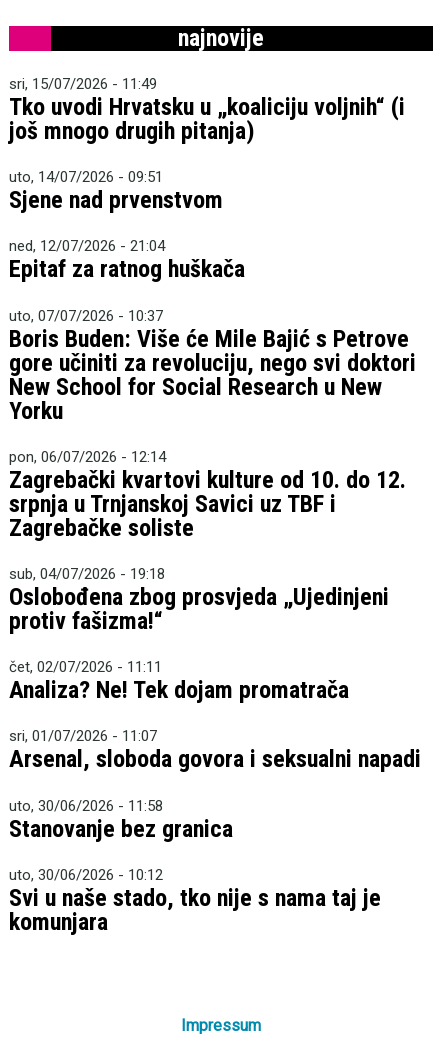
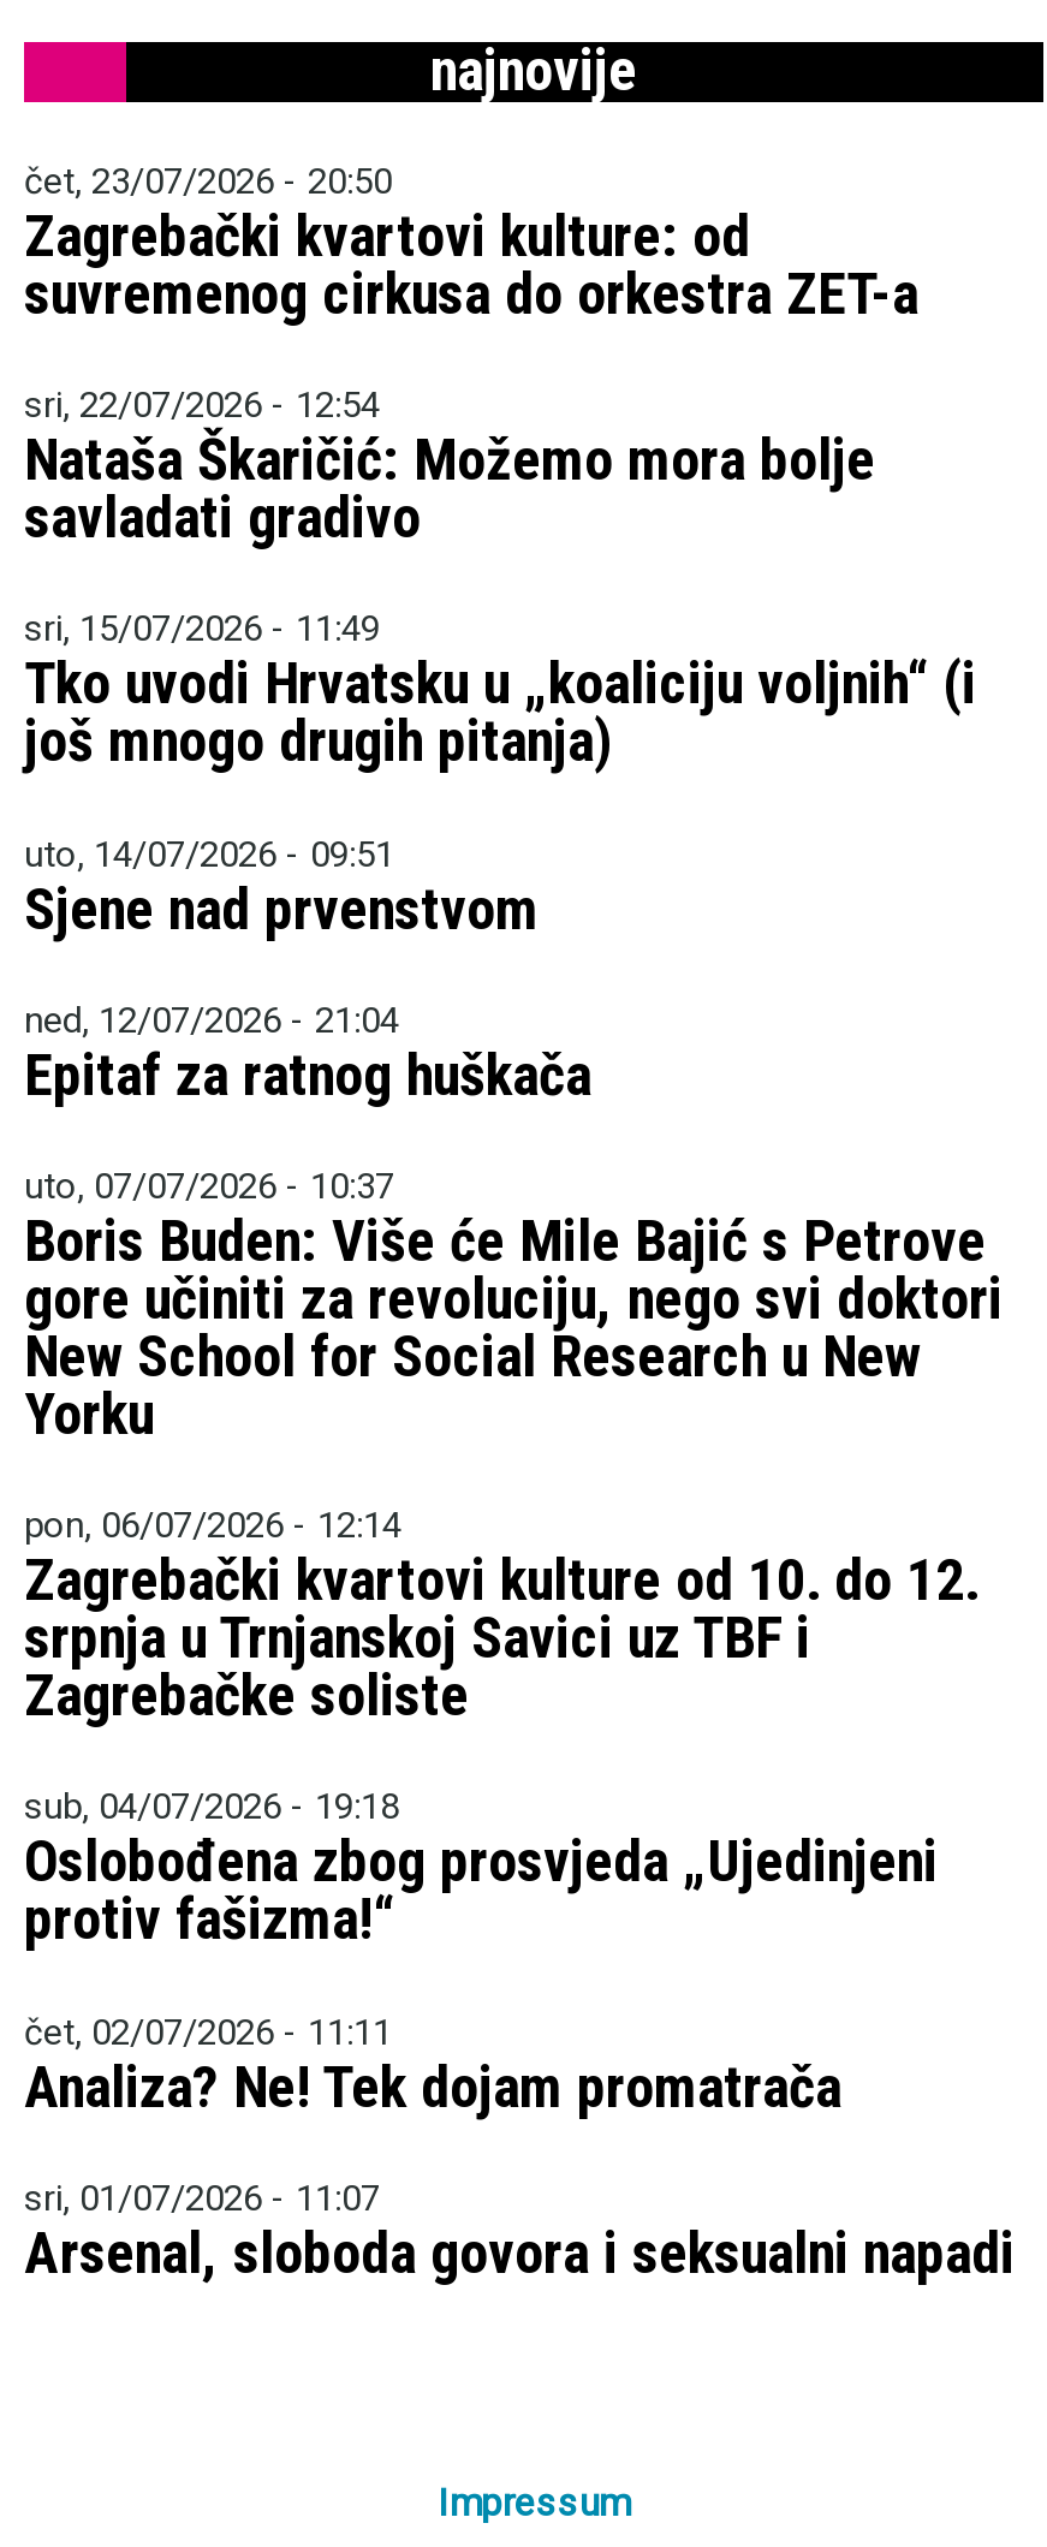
+ čet, 23/07/2026 - 20:50
+ Zagrebački kvartovi kulture: od
+ suvremenog cirkusa do orkestra ZET-a
+ sri, 22/07/2026 - 12:54
+ Nataša Škaričić: Možemo mora bolje
+ savladati gradivo

moved down: sri, 15/07/2026 - 11:49 | Tko uvodi Hrvatsku u „koaliciju voljnih“ (i | još mnogo drugih pitanja) | ... | sri, 01/07/2026 - 11:07 | Arsenal, sloboda govora i seksualni napadi

- uto, 30/06/2026 - 11:58
- Stanovanje bez granica
- uto, 30/06/2026 - 10:12
- Svi u naše stado, tko nije s nama taj je
- komunjara
